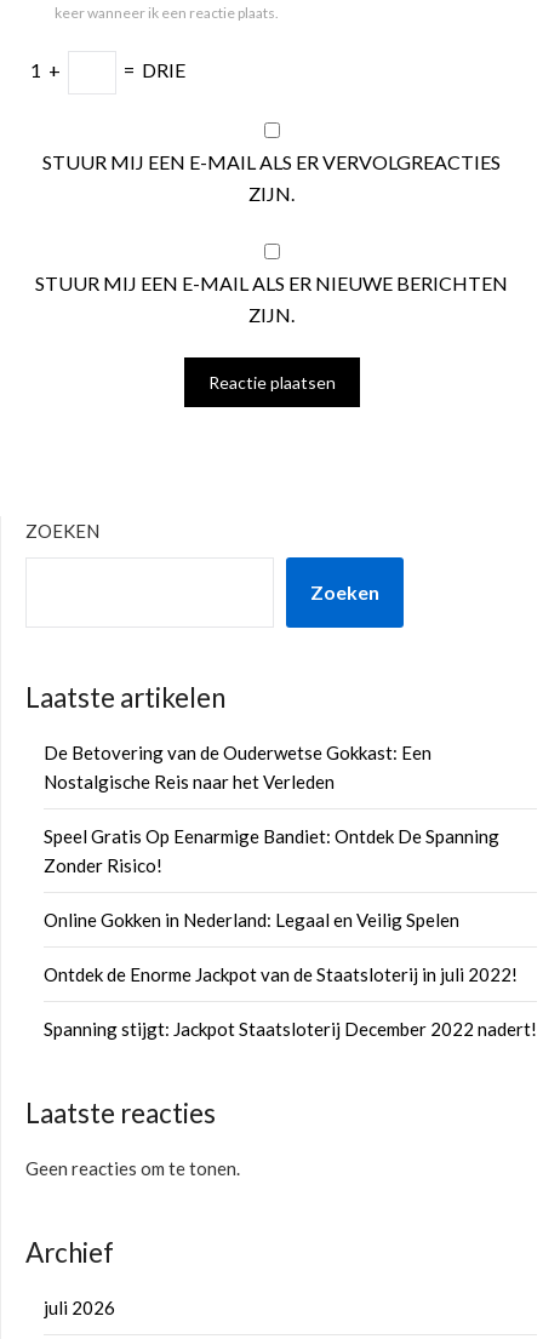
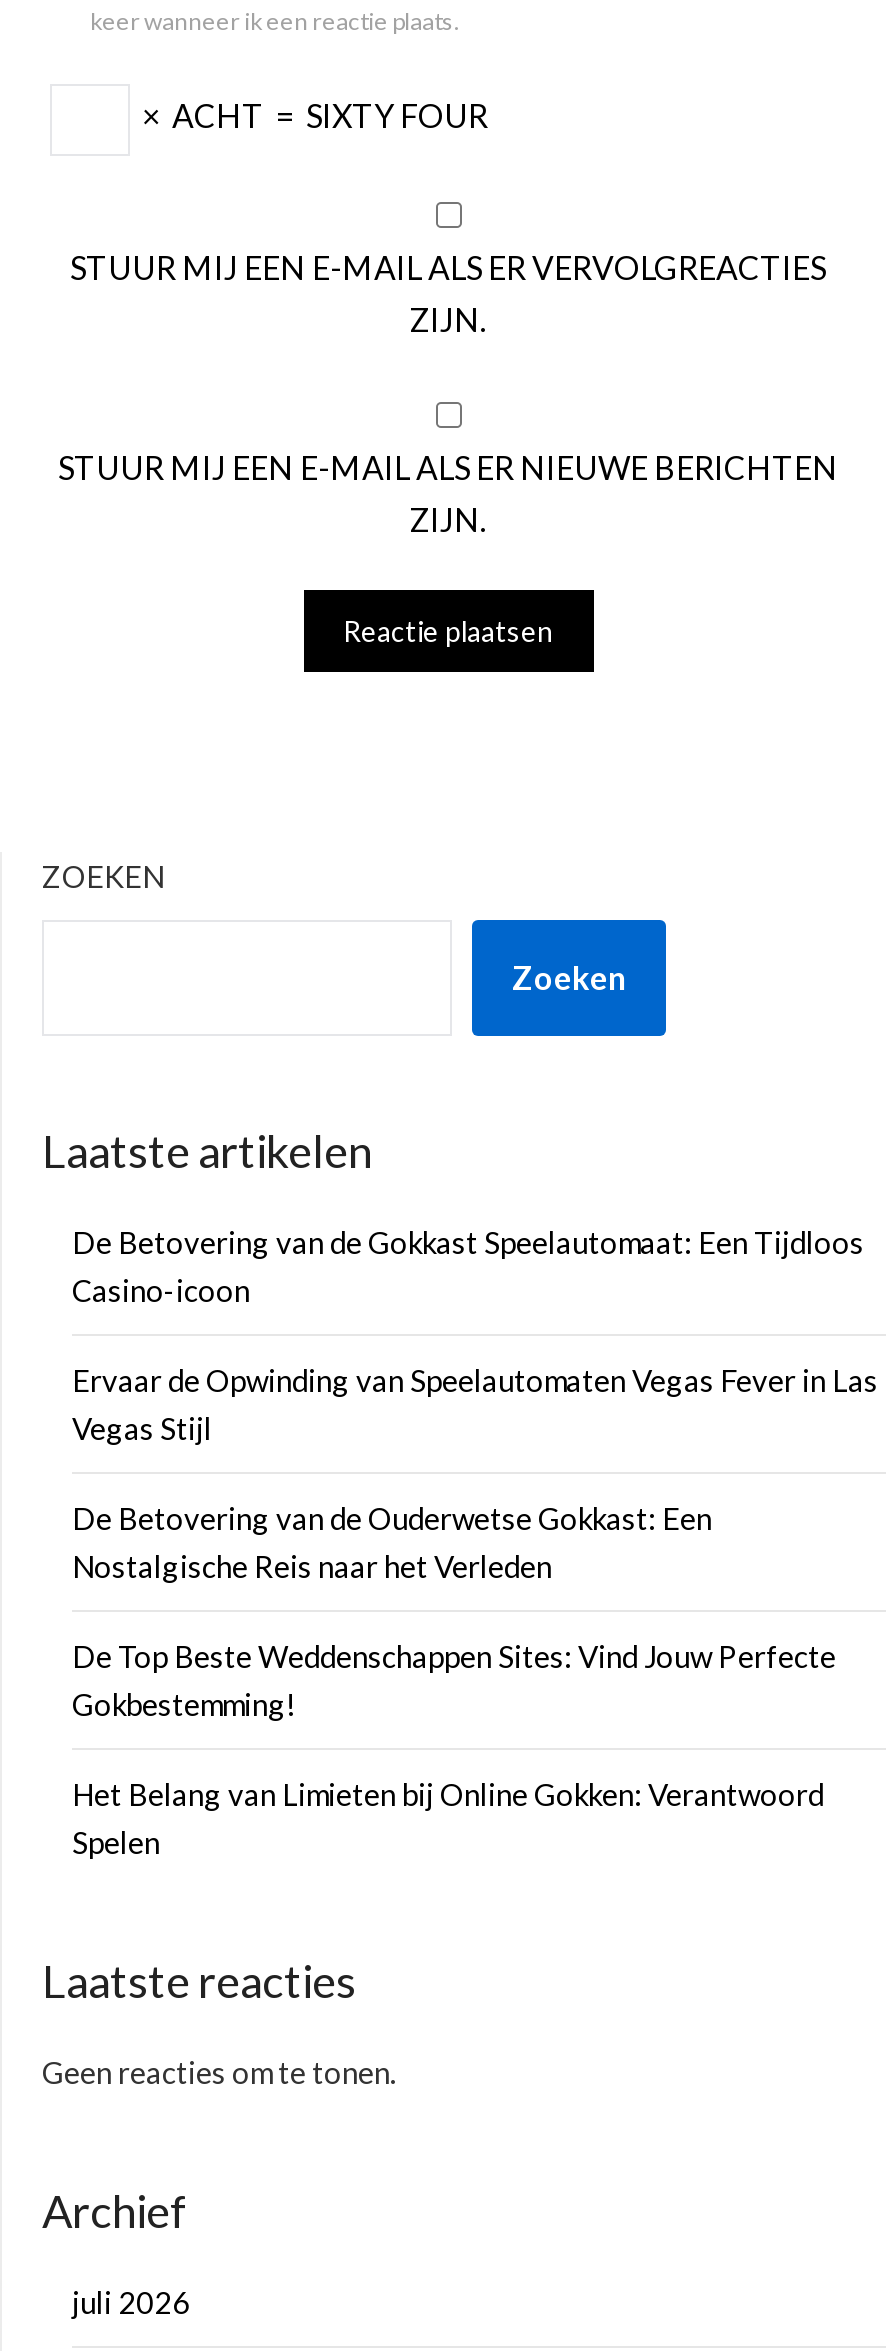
- 1 +
- = DRIE
+ × ACHT = SIXTY FOUR

+ De Betovering van de Gokkast Speelautomaat: Een Tijdloos
+ Casino-icoon
+ Ervaar de Opwinding van Speelautomaten Vegas Fever in Las
+ Vegas Stijl

moved down: De Betovering van de Ouderwetse Gokkast: Een | Nostalgische Reis naar het Verleden

- Speel Gratis Op Eenarmige Bandiet: Ontdek De Spanning
- Zonder Risico!
- Online Gokken in Nederland: Legaal en Veilig Spelen
- Ontdek de Enorme Jackpot van de Staatsloterij in juli 2022!
- Spanning stijgt: Jackpot Staatsloterij December 2022 nadert!
+ De Top Beste Weddenschappen Sites: Vind Jouw Perfecte
+ Gokbestemming!
+ Het Belang van Limieten bij Online Gokken: Verantwoord
+ Spelen
